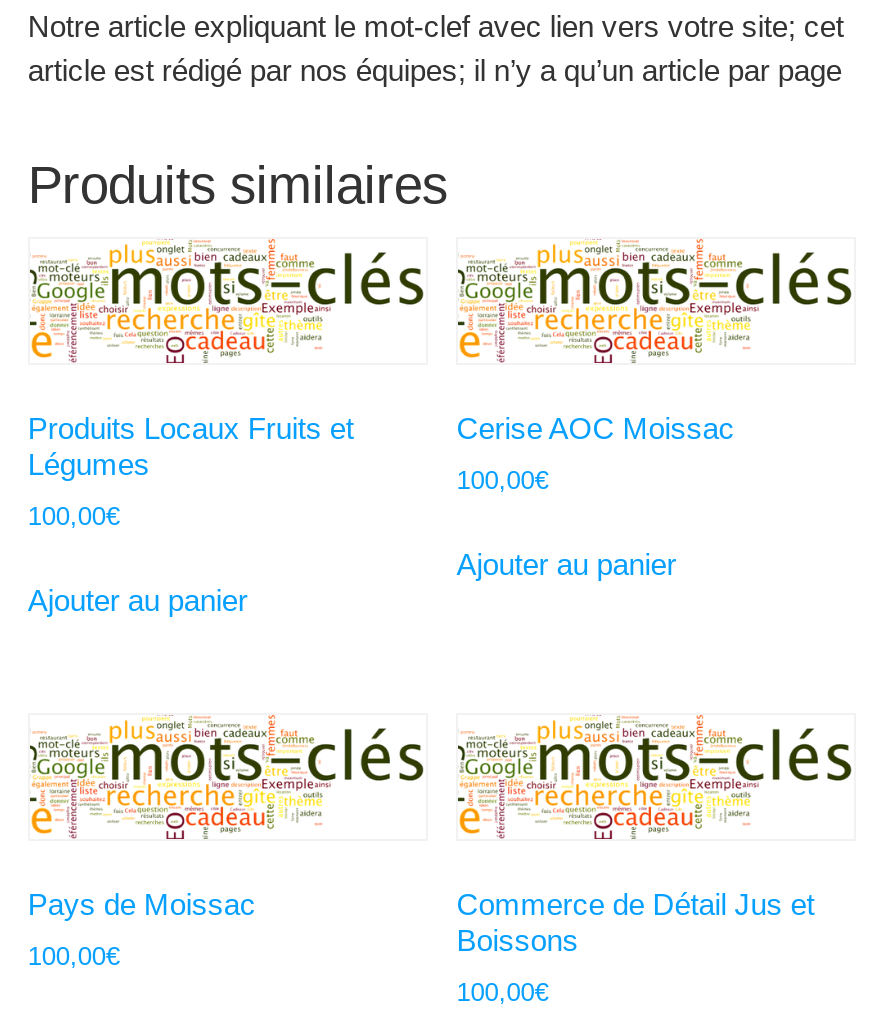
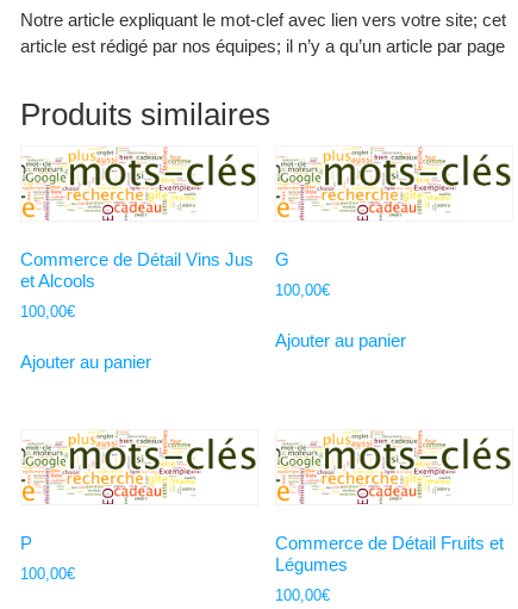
- Produits Locaux Fruits et
- Légumes
+ Commerce de Détail Vins Jus
+ et Alcools

- Cerise AOC Moissac
+ G

- Pays de Moissac
+ P

- Commerce de Détail Jus et
- Boissons
+ Commerce de Détail Fruits et
+ Légumes
